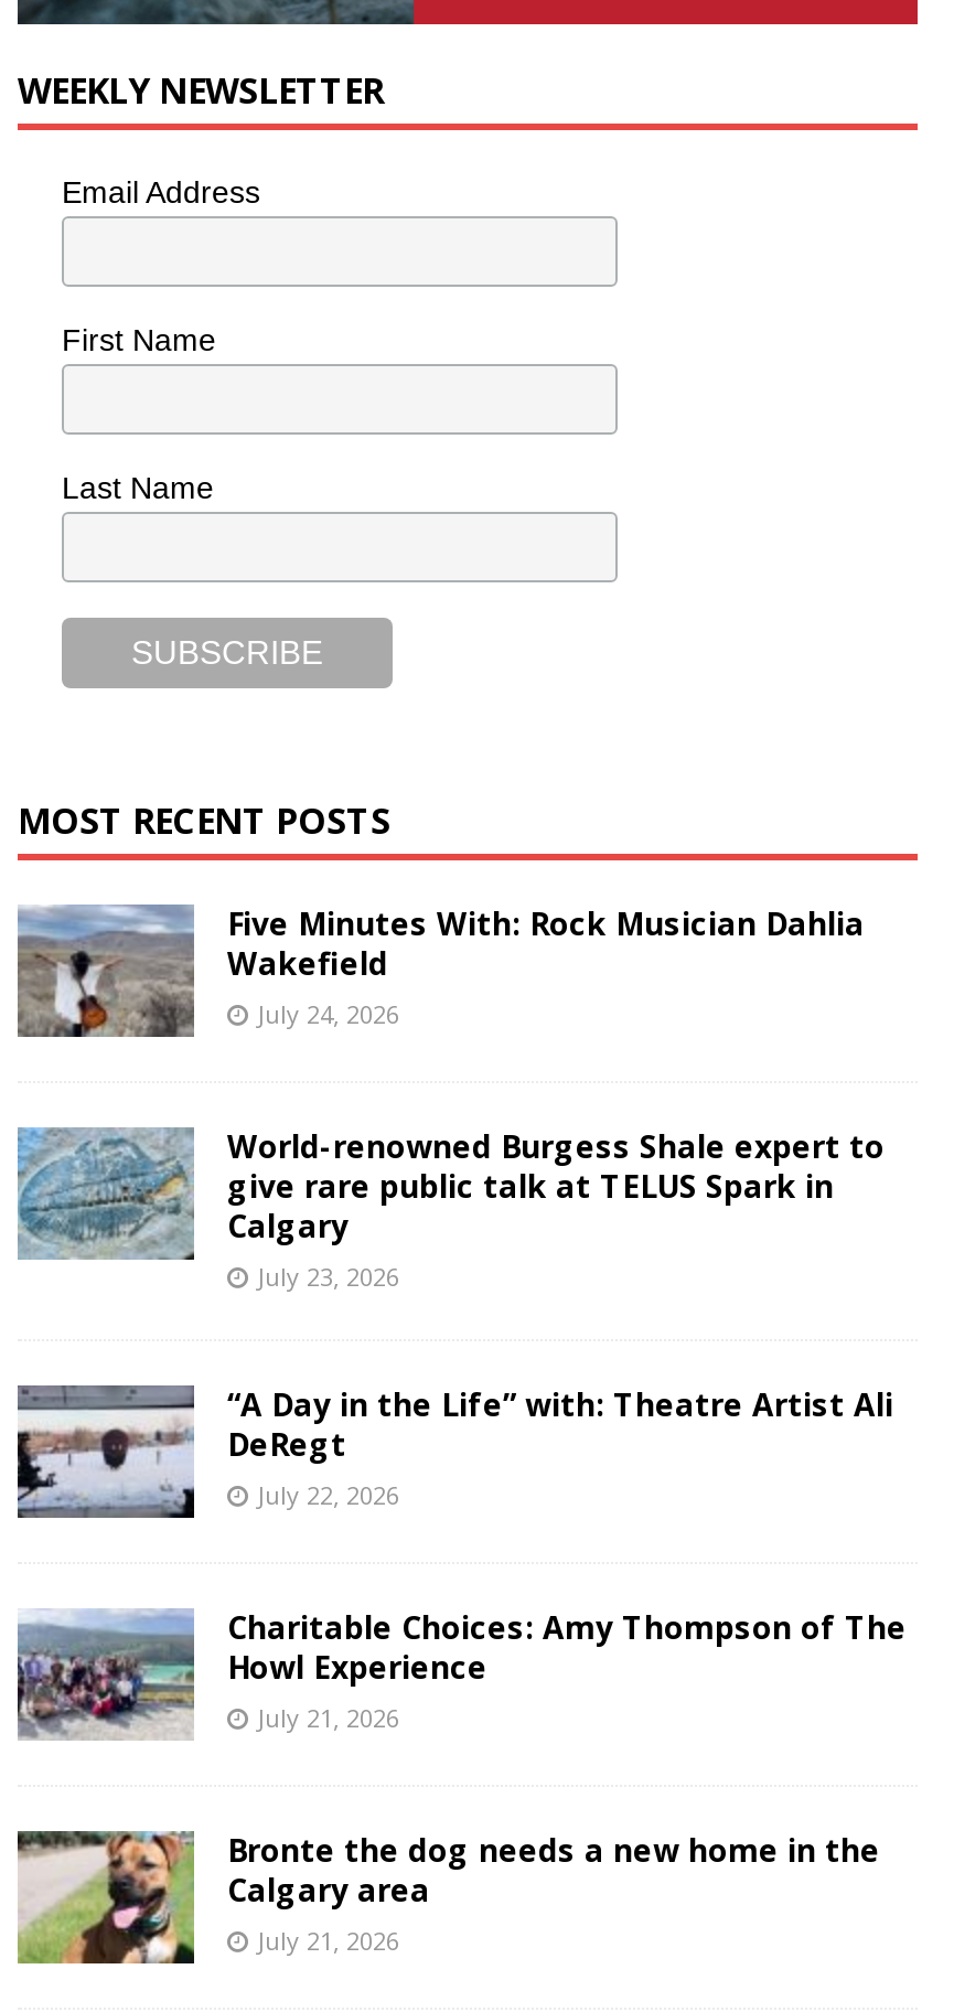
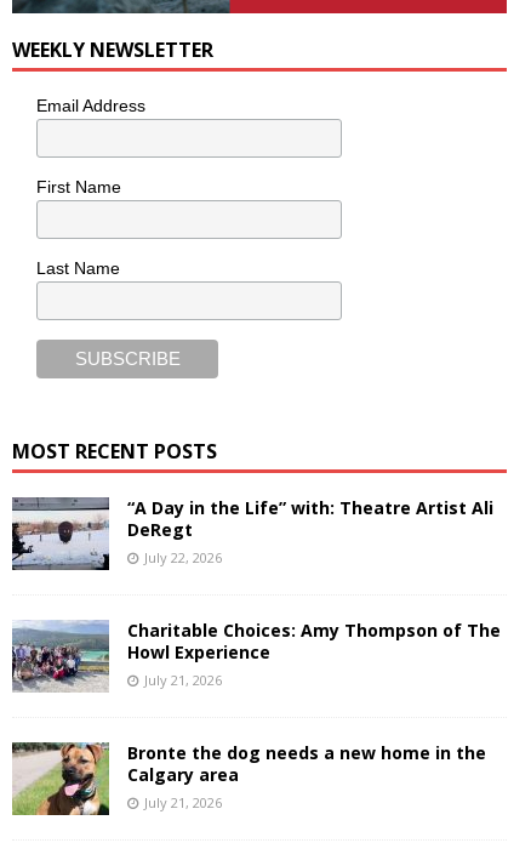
- [image]
- Five Minutes With: Rock Musician Dahlia
- Wakefield
- July 24, 2026
- World-renowned Burgess Shale expert to
- give rare public talk at TELUS Spark in
- Calgary
- July 23, 2026

- [image]
